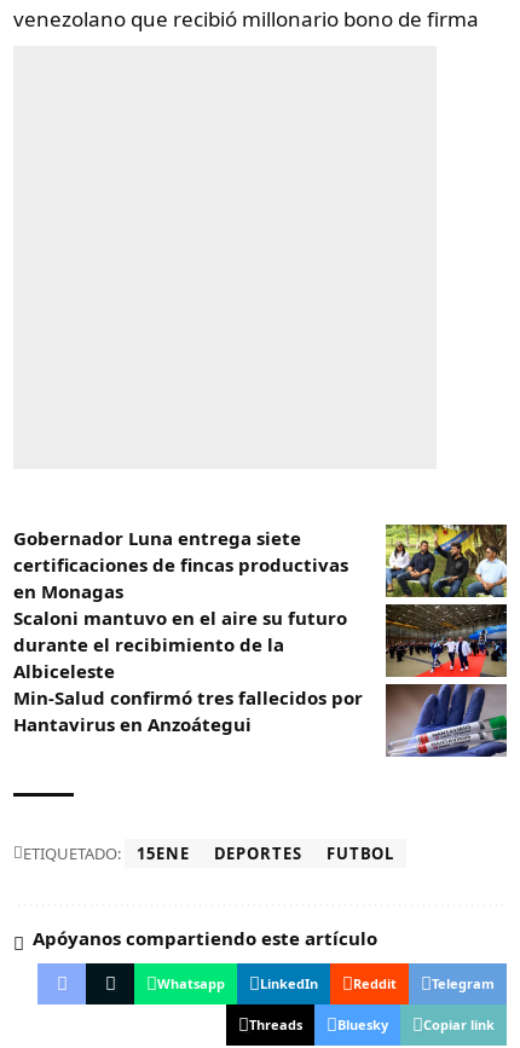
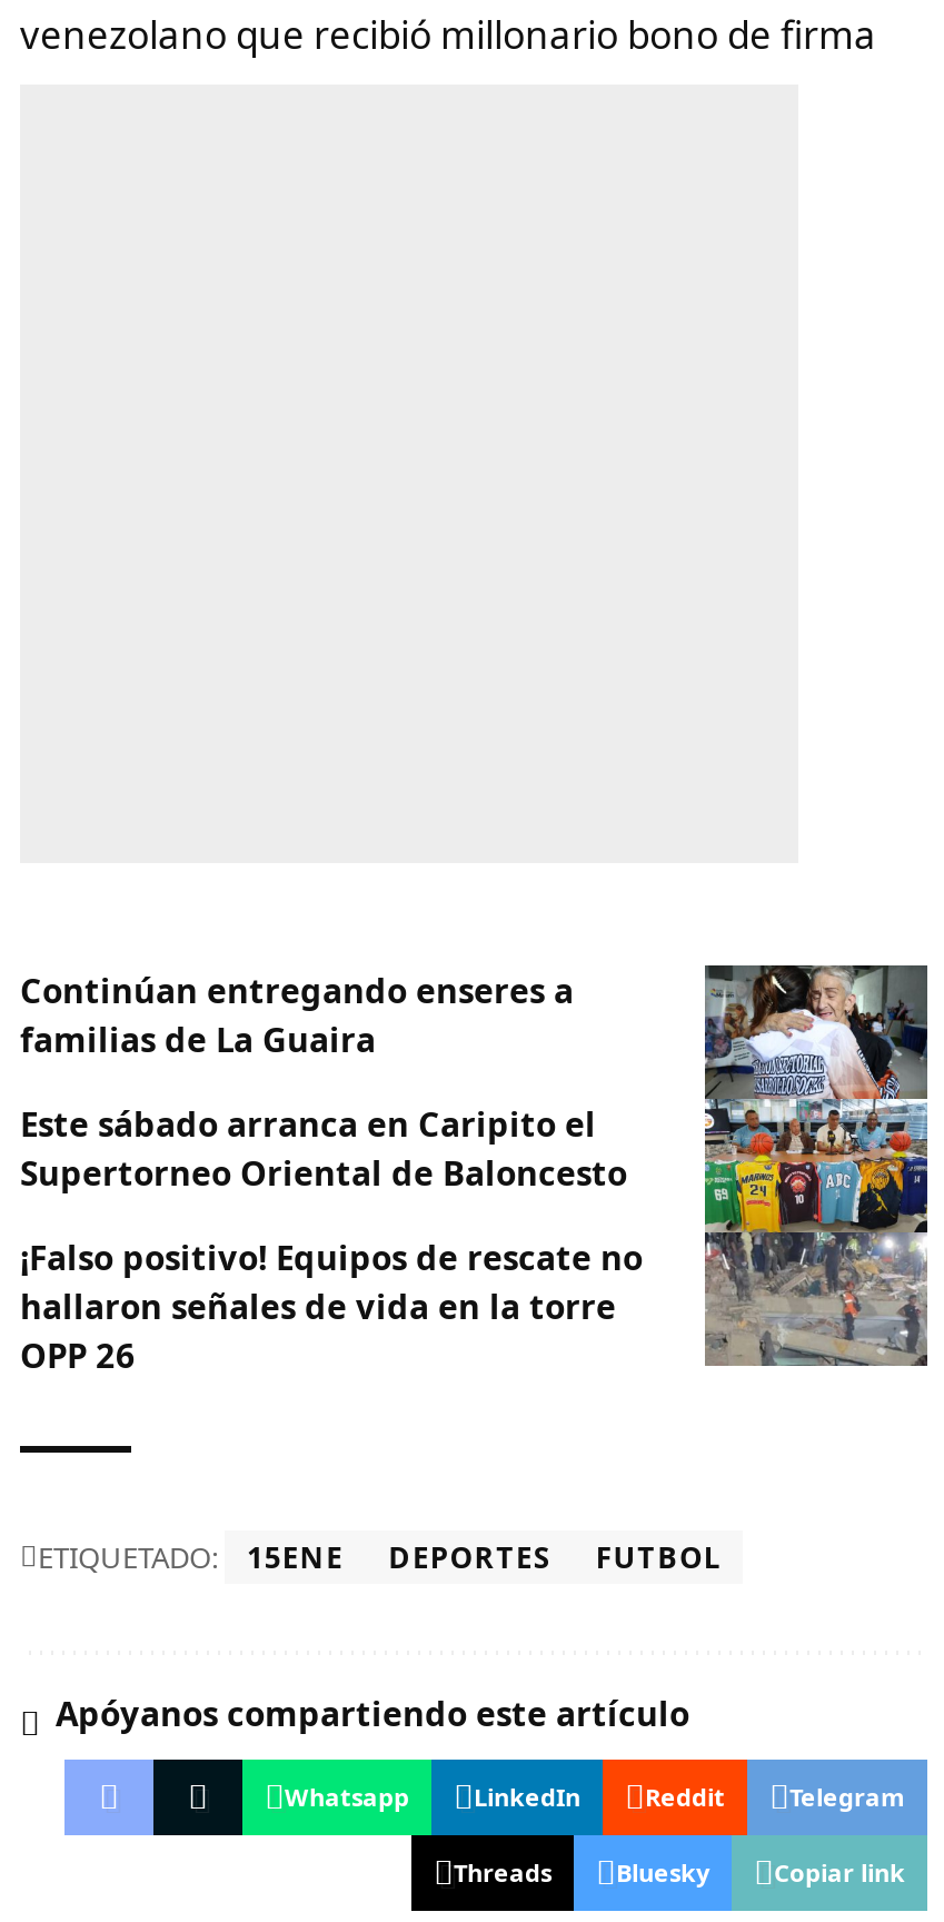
- [image]
- Gobernador Luna entrega siete
- certificaciones de fincas productivas
- en Monagas
- Scaloni mantuvo en el aire su futuro
- durante el recibimiento de la
- Albiceleste
- Min-Salud confirmó tres fallecidos por
- Hantavirus en Anzoátegui
+ [image]
+ Continúan entregando enseres a
+ familias de La Guaira
+ Este sábado arranca en Caripito el
+ Supertorneo Oriental de Baloncesto
+ ¡Falso positivo! Equipos de rescate no
+ hallaron señales de vida en la torre
+ OPP 26
